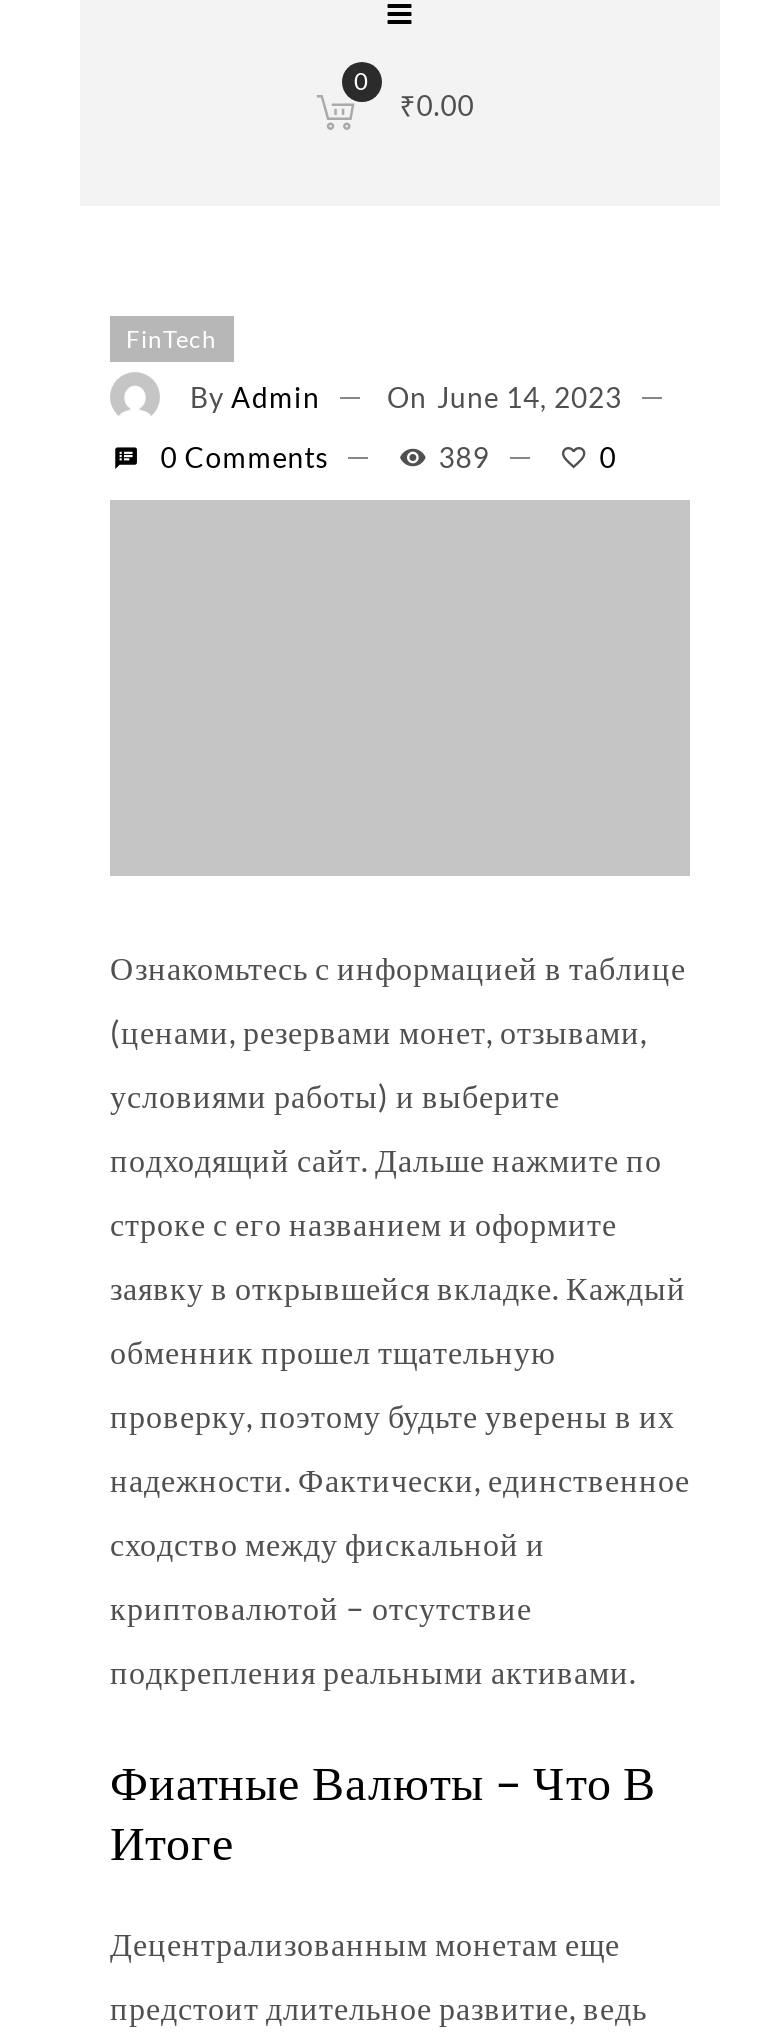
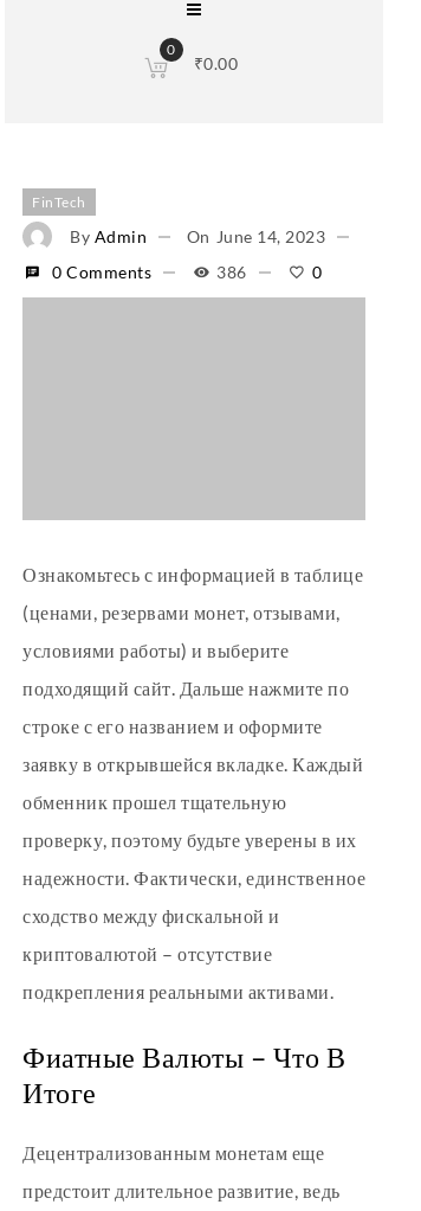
- 389
+ 386
